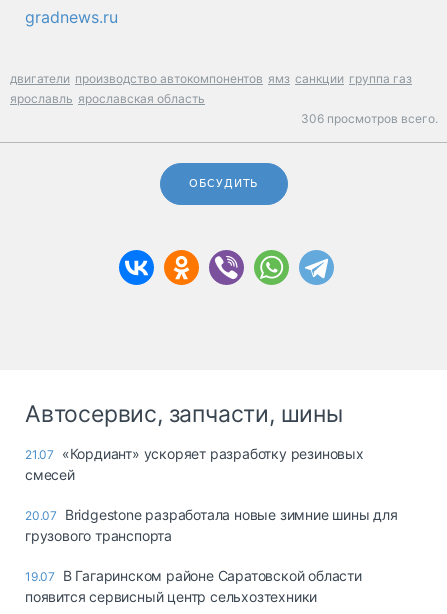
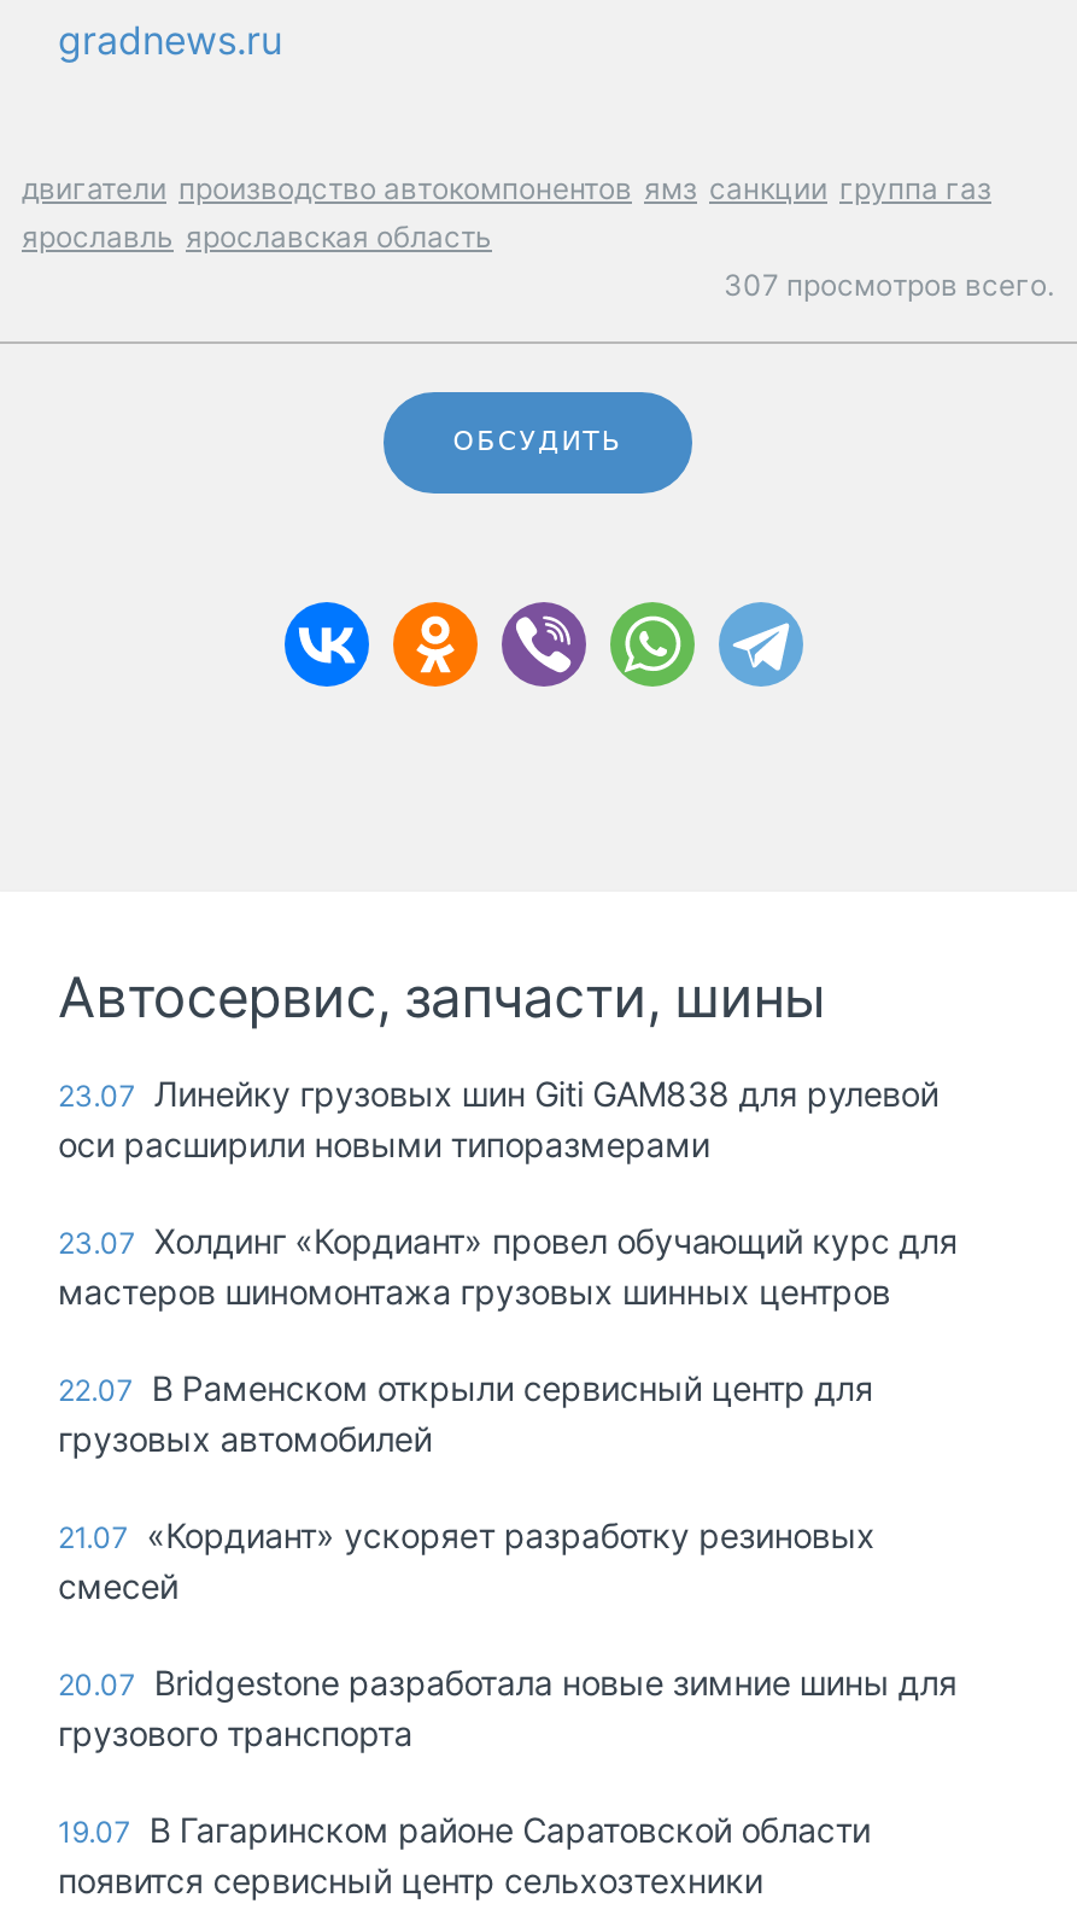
- 306 просмотров всего.
+ 307 просмотров всего.

+ 23.07 Линейку грузовых шин Giti GAM838 для рулевой
+ оси расширили новыми типоразмерами
+ 23.07 Холдинг «Кордиант» провел обучающий курс для
+ мастеров шиномонтажа грузовых шинных центров
+ 22.07 В Раменском открыли сервисный центр для
+ грузовых автомобилей
